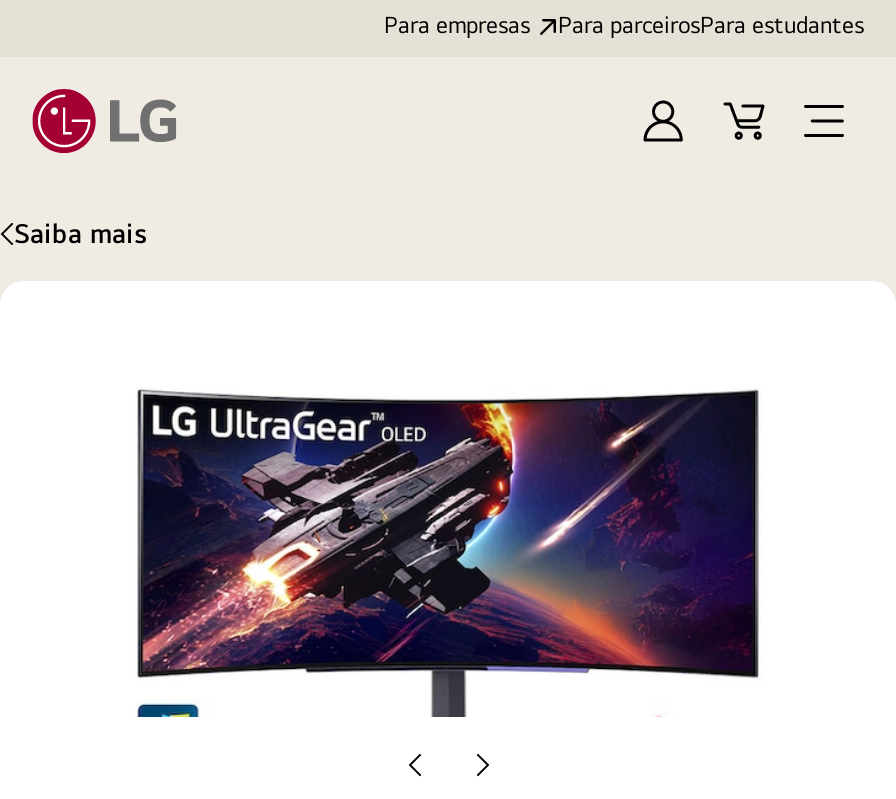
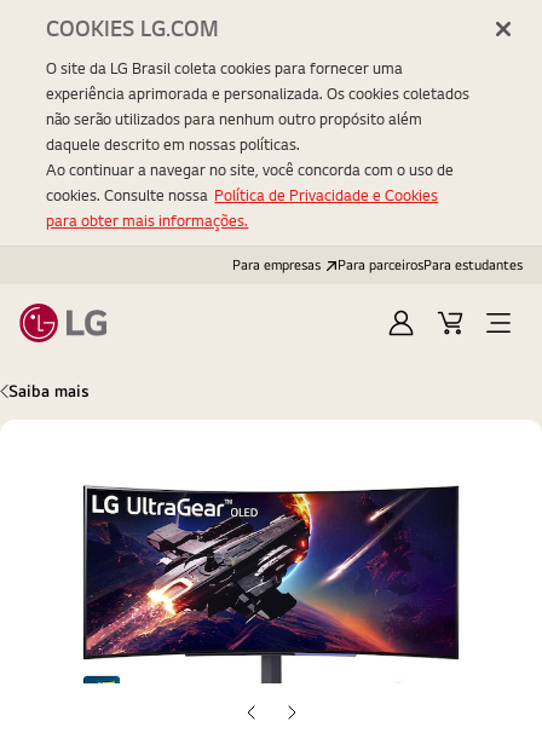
+ COOKIES LG.COM
+ O site da LG Brasil coleta cookies para fornecer uma
+ experiência aprimorada e personalizada. Os cookies coletados
+ não serão utilizados para nenhum outro propósito além
+ daquele descrito em nossas políticas.
+ Ao continuar a navegar no site, você concorda com o uso de
+ cookies. Consulte nossa Política de Privacidade e Cookies
+ para obter mais informações.
